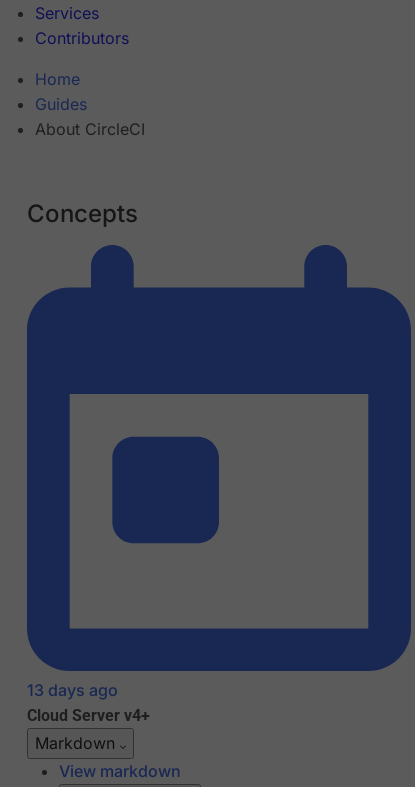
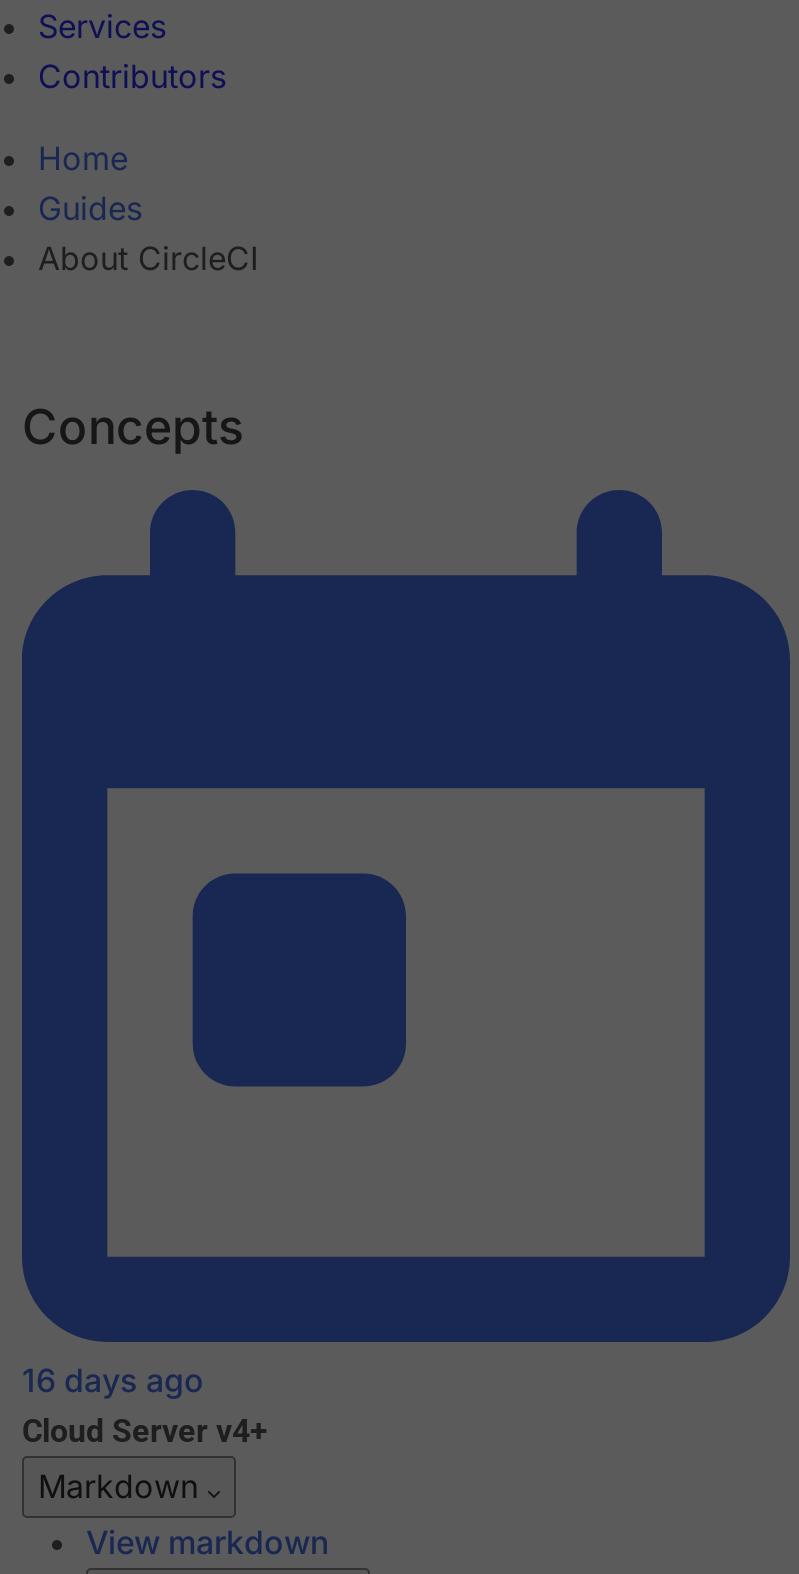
- 13 days ago
+ 16 days ago
